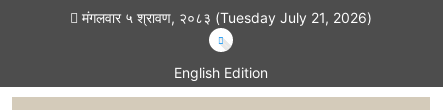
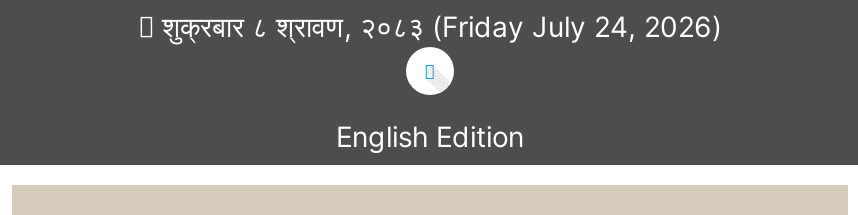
- मंगलवार ५ श्रावण, २०८३ (Tuesday July 21, 2026)
+ शुक्रबार ८ श्रावण, २०८३ (Friday July 24, 2026)
